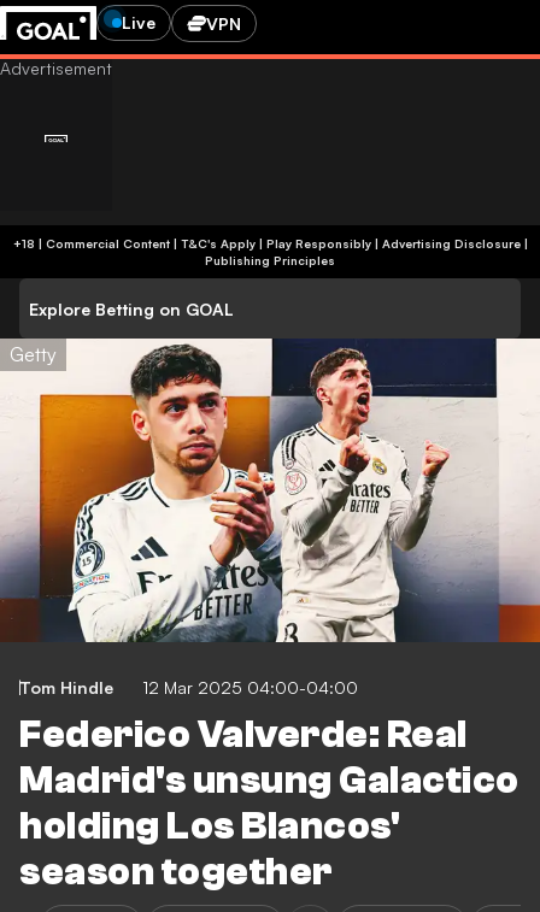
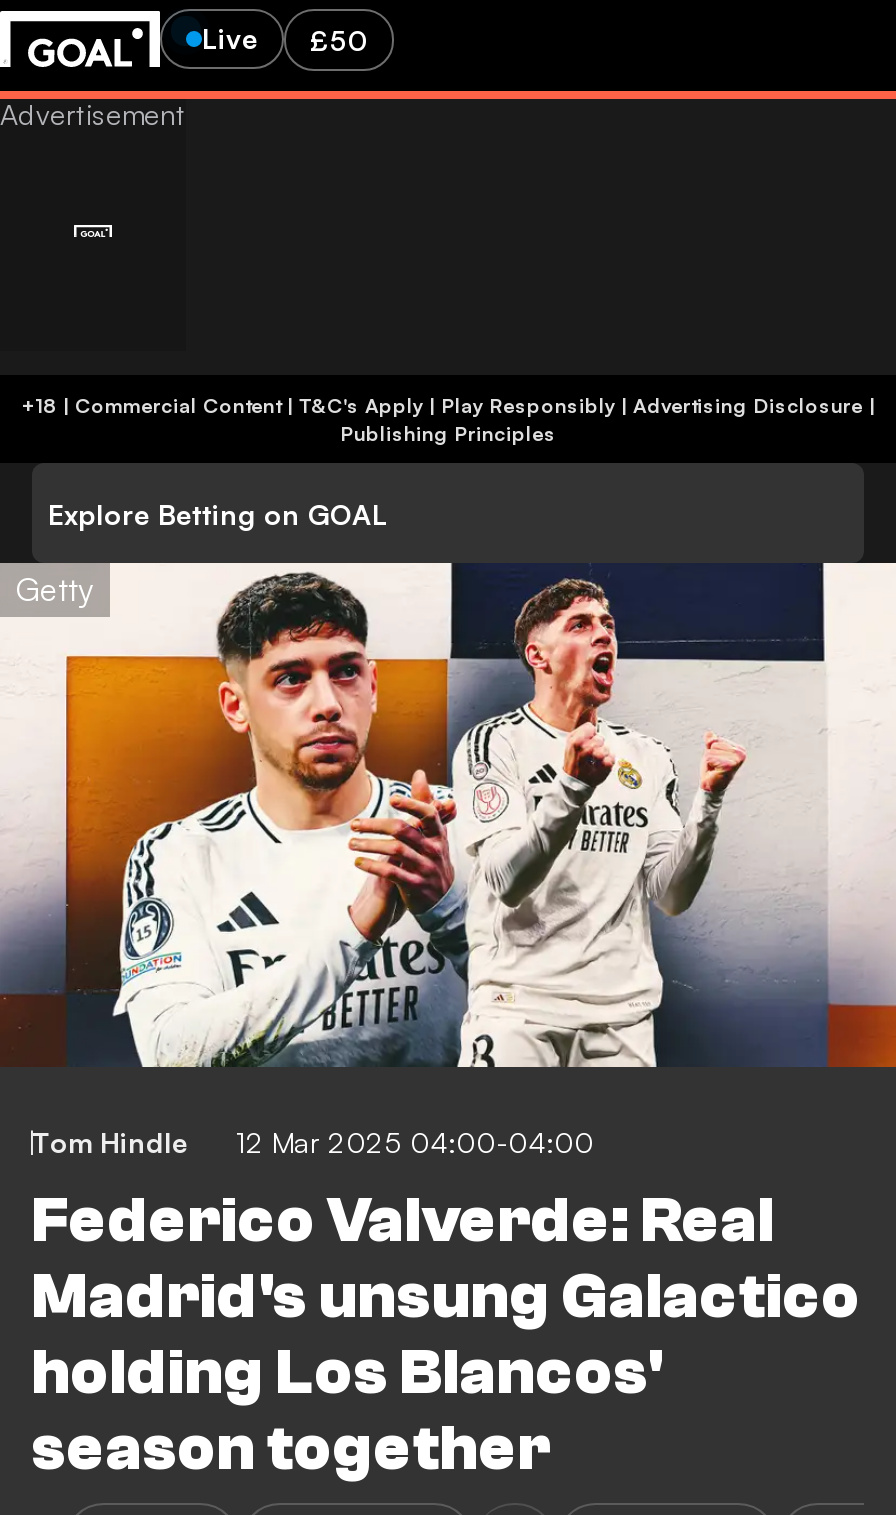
- VPN
+ £50
